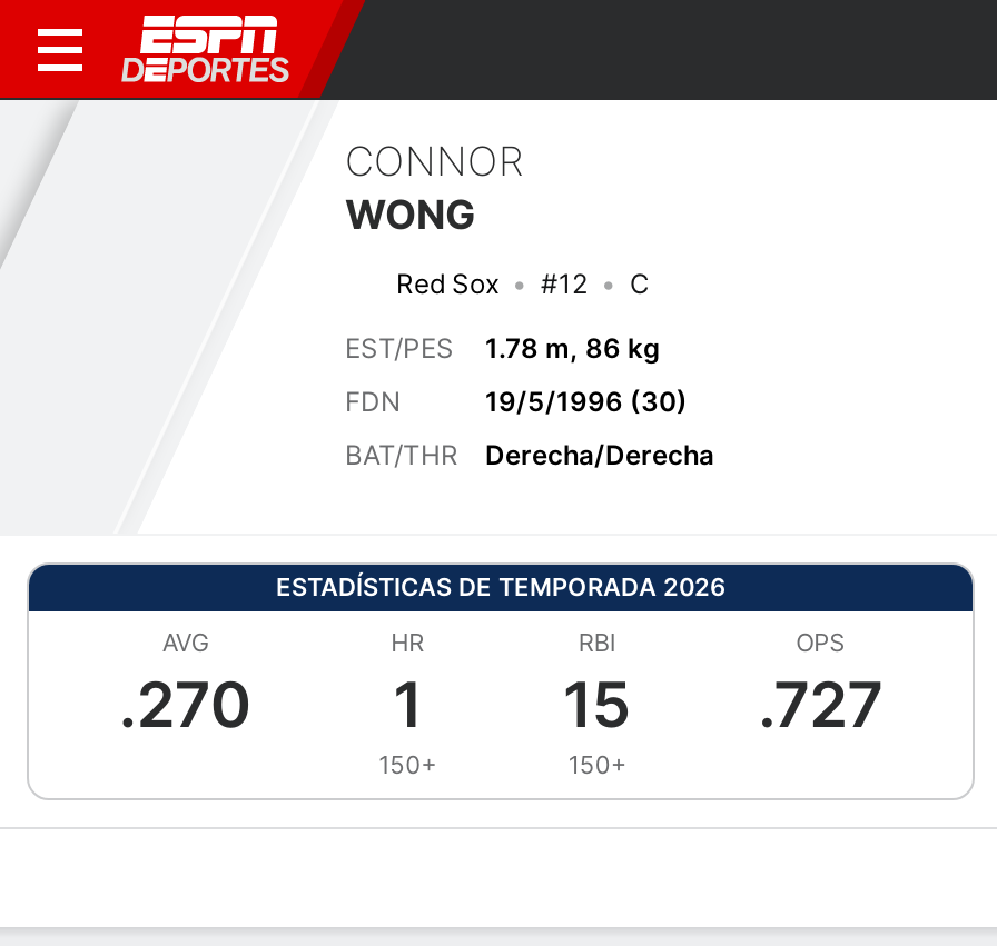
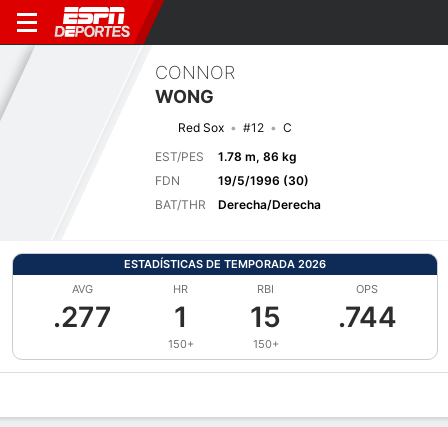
- .270
+ .277

- .727
+ .744
